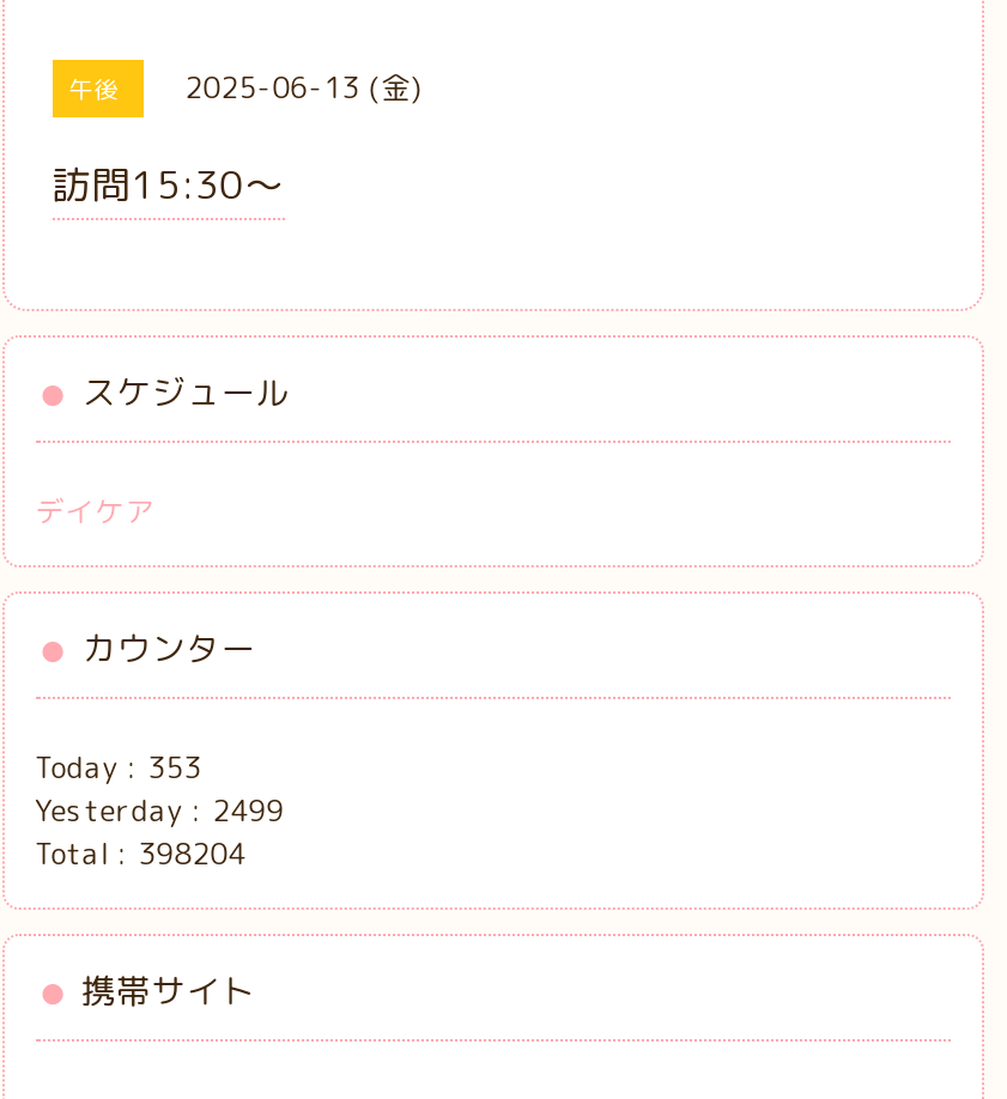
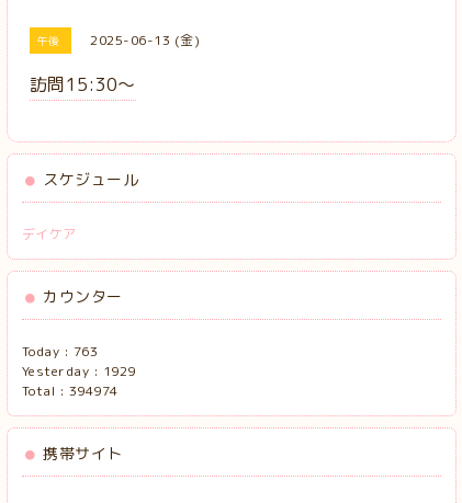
- Today : 353
+ Today : 763

- Yesterday : 2499
+ Yesterday : 1929

- Total : 398204
+ Total : 394974
